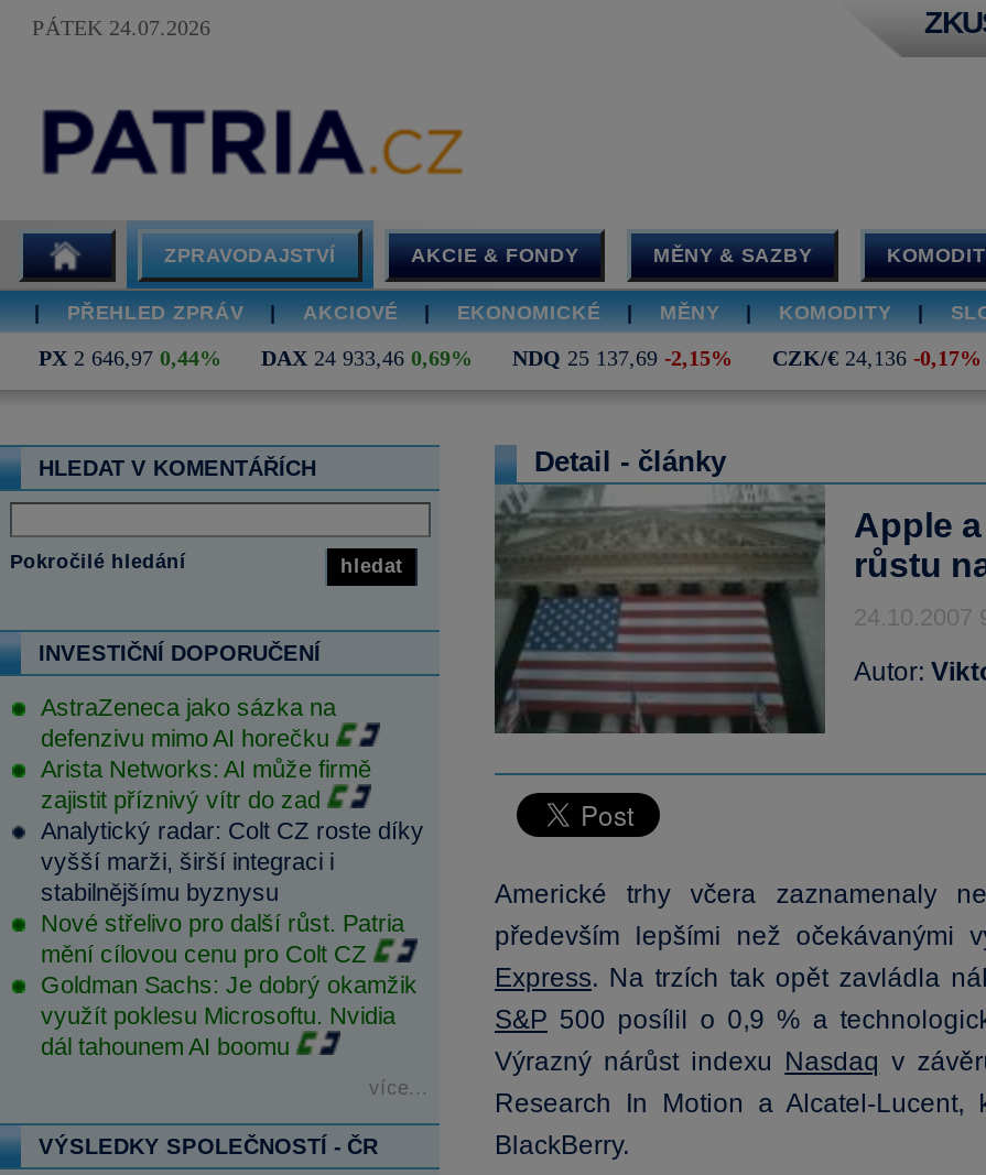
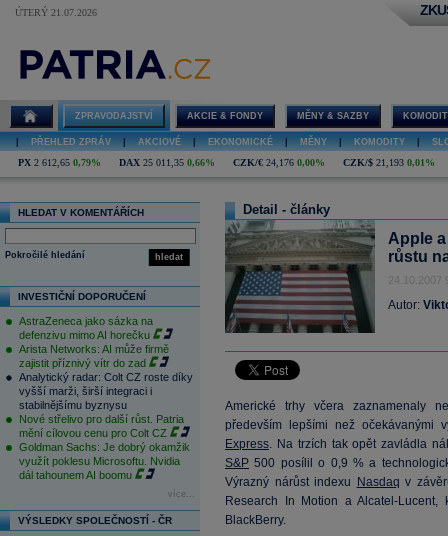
- PÁTEK 24.07.2026
+ ÚTERÝ 21.07.2026

- PX 2 646,97 0,44%
- DAX 24 933,46 0,69%
- NDQ 25 137,69 -2,15%
- CZK/€ 24,136 -0,17%
+ PX 2 612,65 0,79%
+ DAX 25 011,35 0,66%
+ CZK/€ 24,176 0,00%
+ CZK/$ 21,193 0,01%
